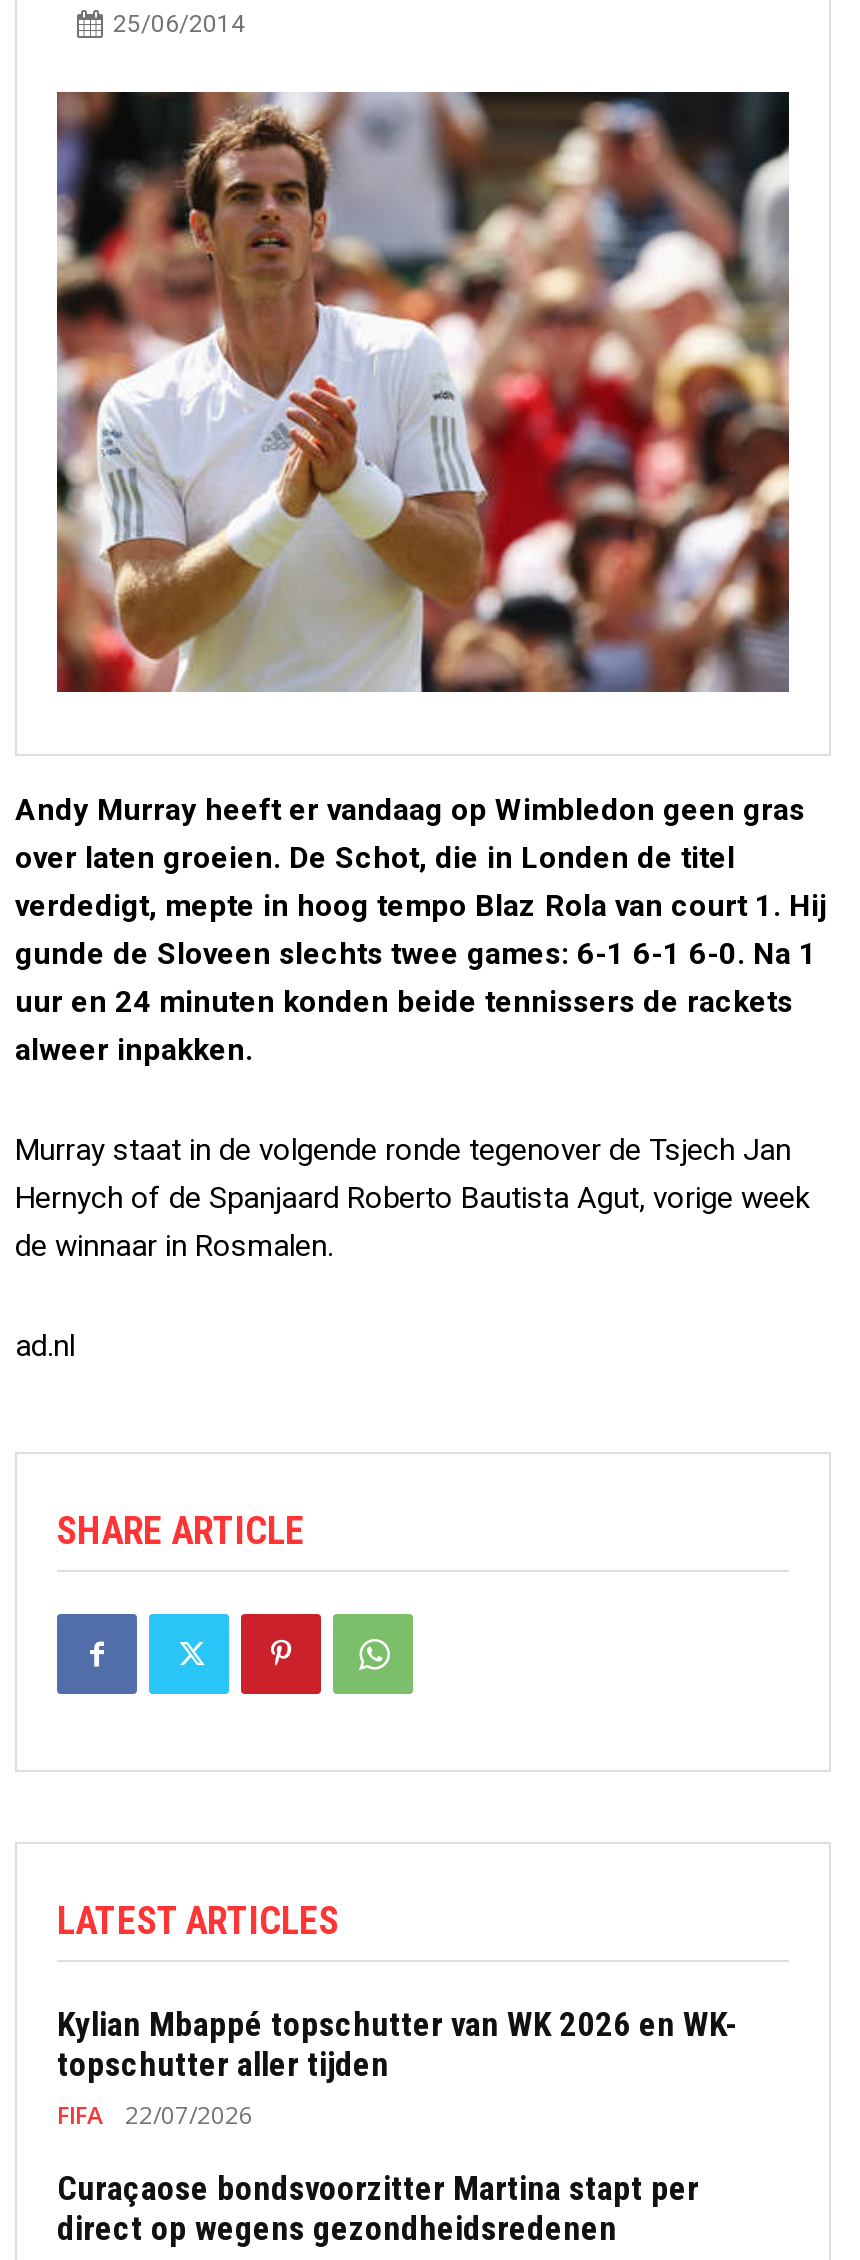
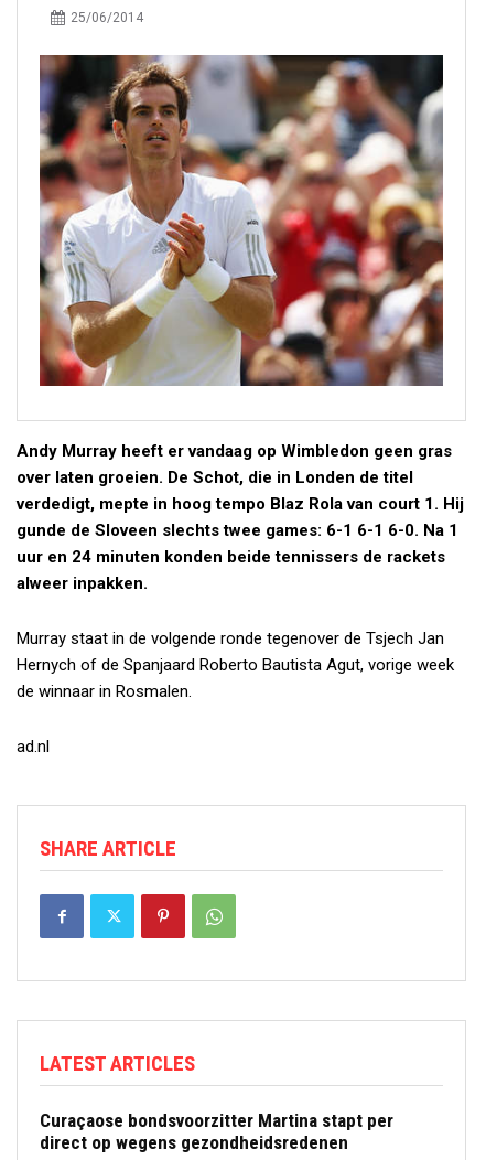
- Kylian Mbappé topschutter van WK 2026 en WK-
- topschutter aller tijden
- FIFA
- 22/07/2026
